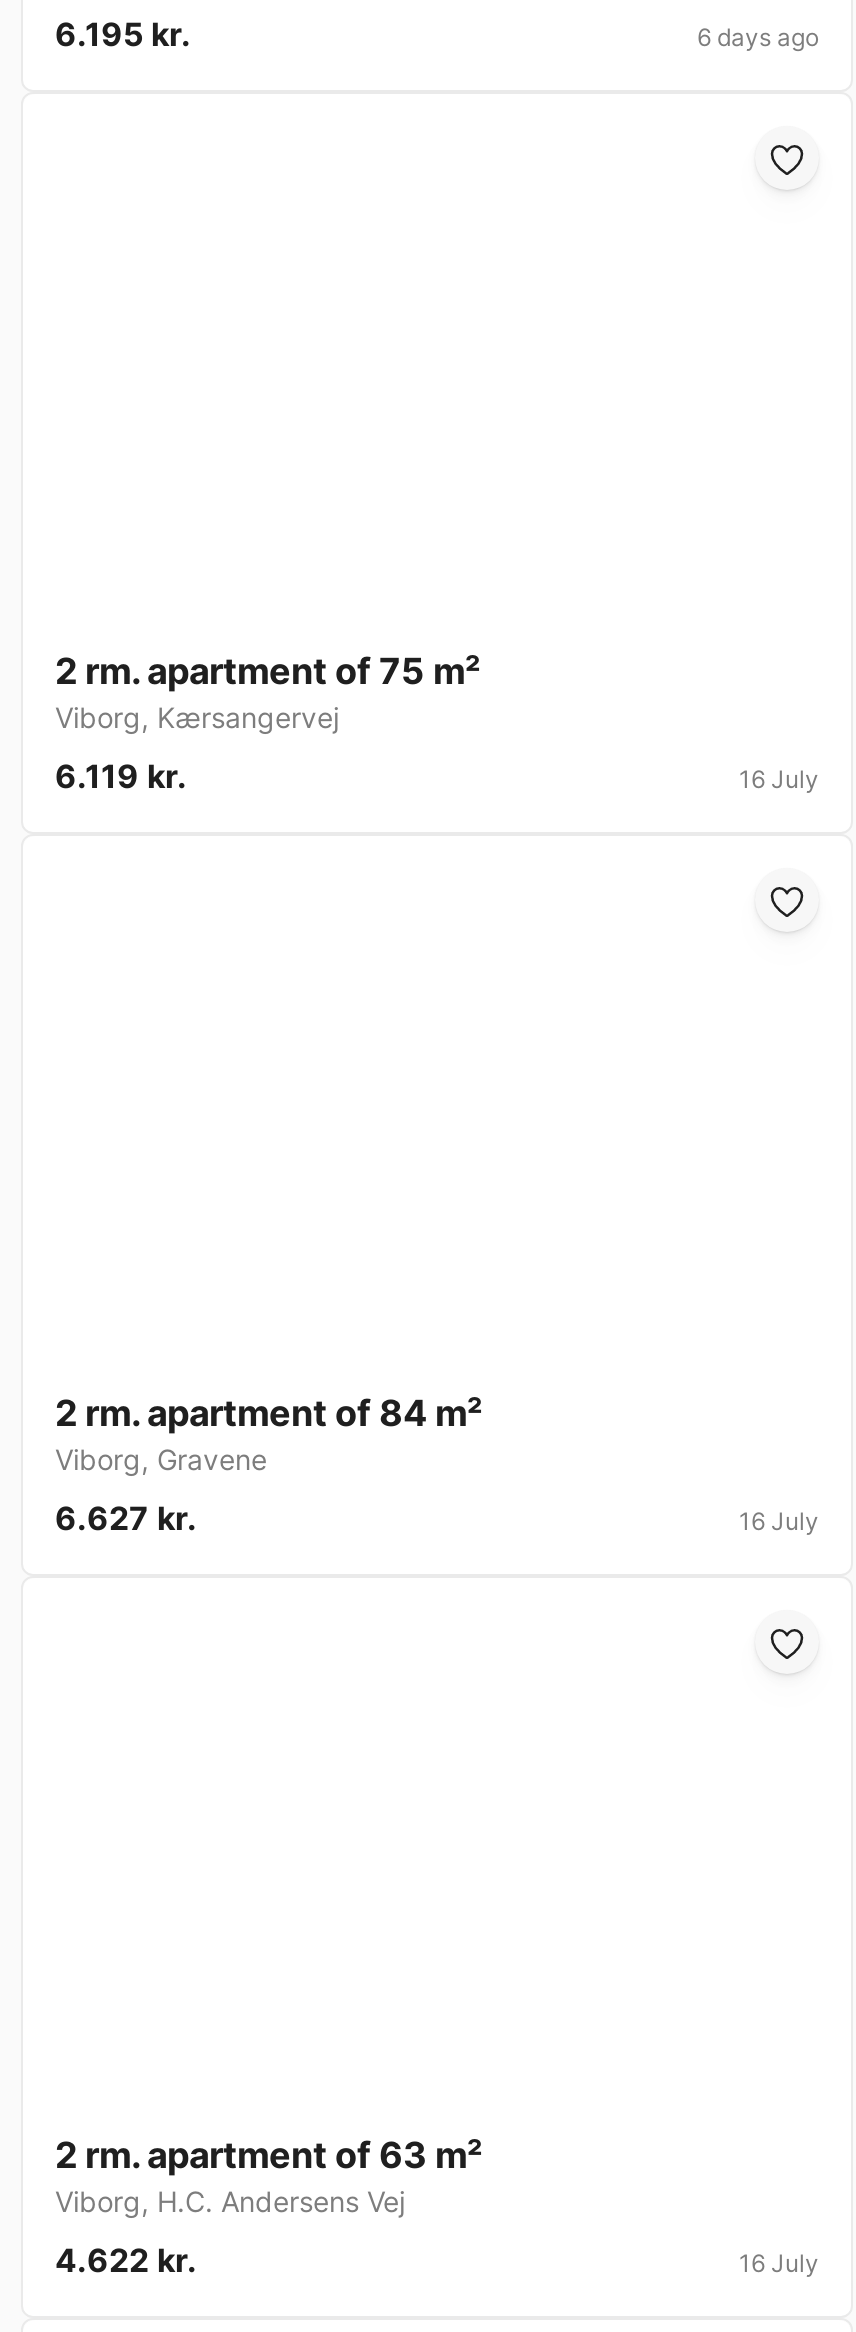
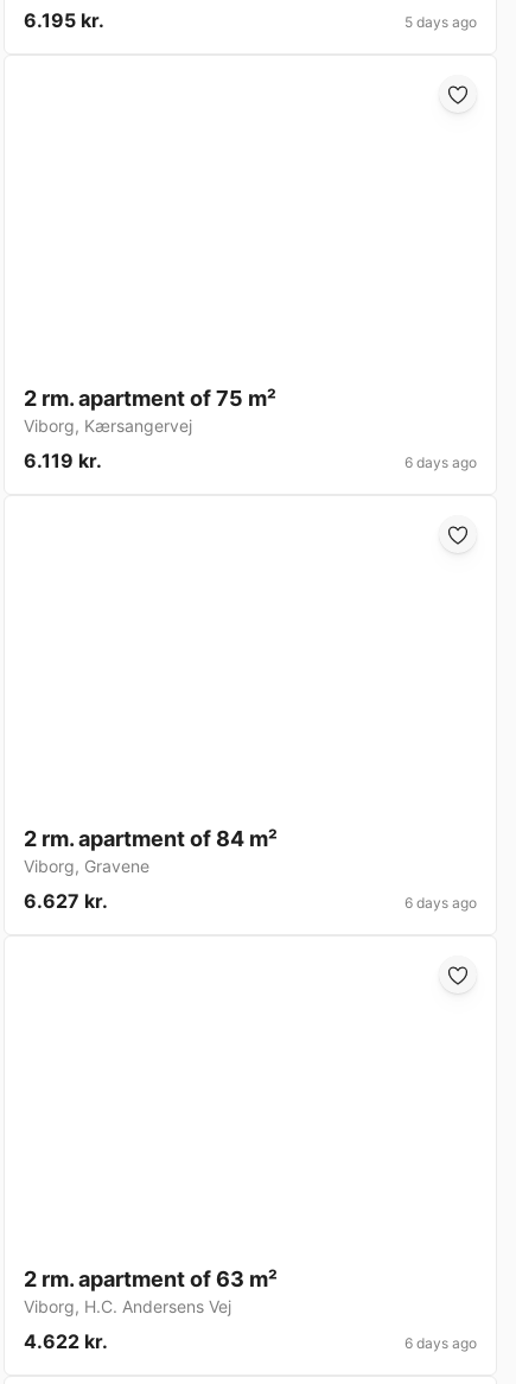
- 6 days ago
+ 5 days ago

- 16 July
+ 6 days ago

- 16 July
+ 6 days ago

- 16 July
+ 6 days ago
